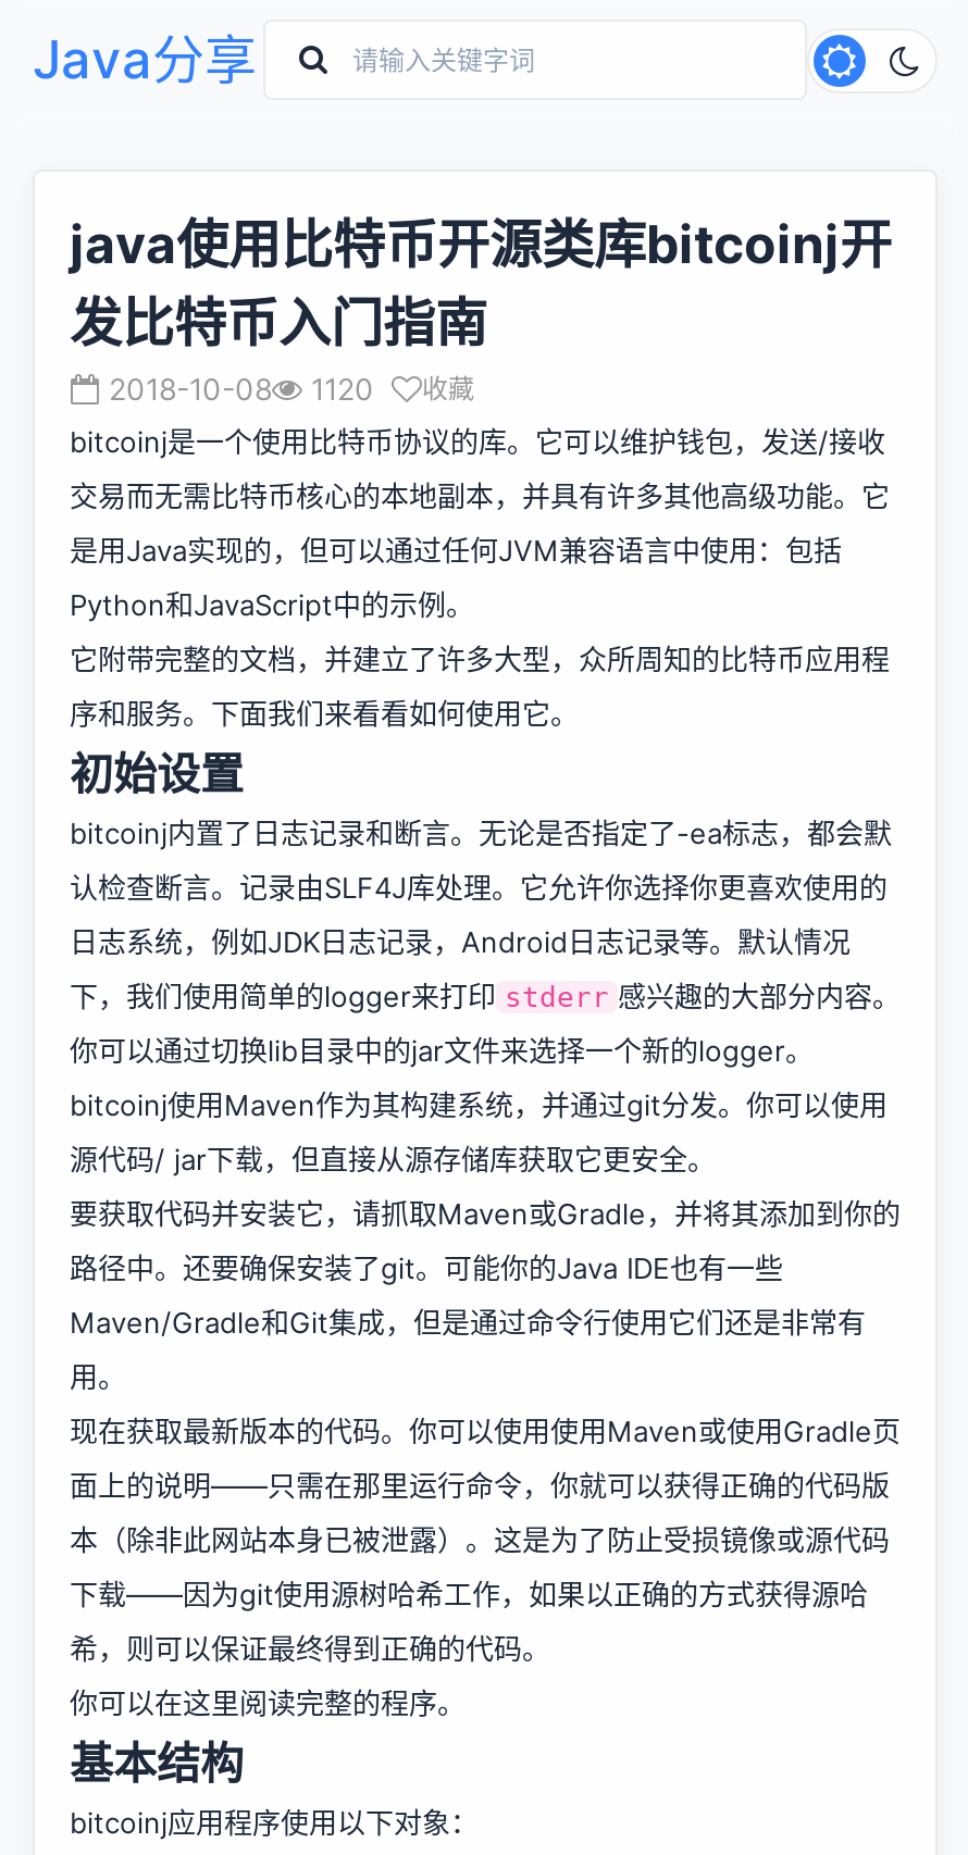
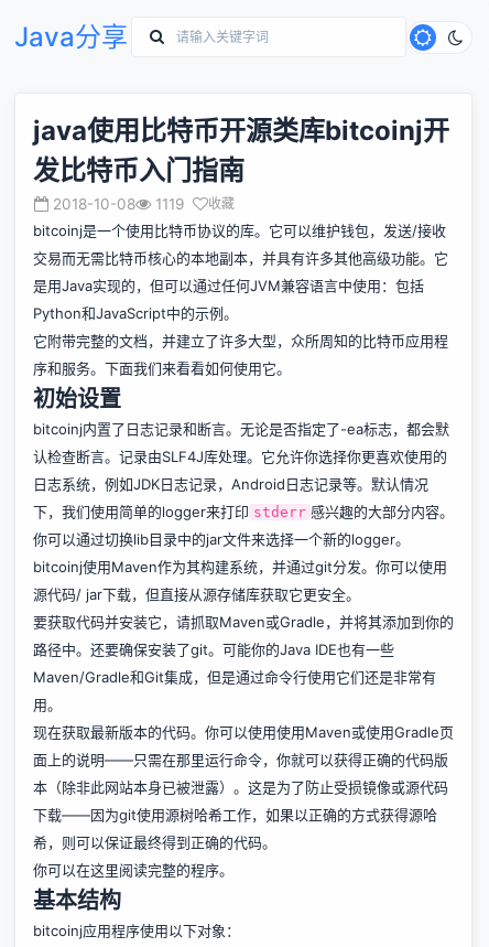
- 2018-10-08 1120 收藏
+ 2018-10-08 1119 收藏
